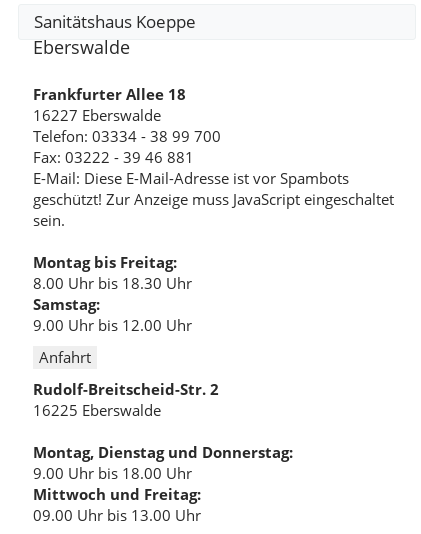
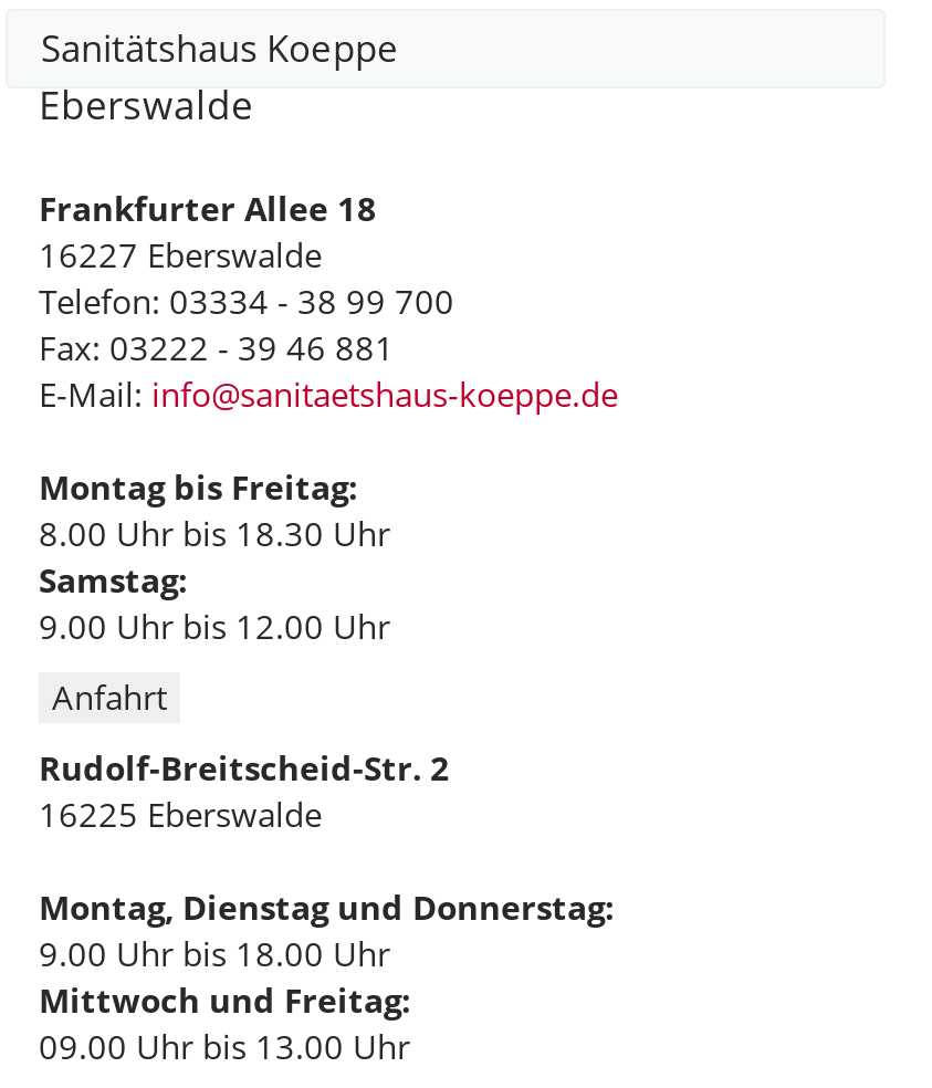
- E-Mail: Diese E-Mail-Adresse ist vor Spambots
- geschützt! Zur Anzeige muss JavaScript eingeschaltet
- sein.
+ E-Mail: info@sanitaetshaus-koeppe.de
